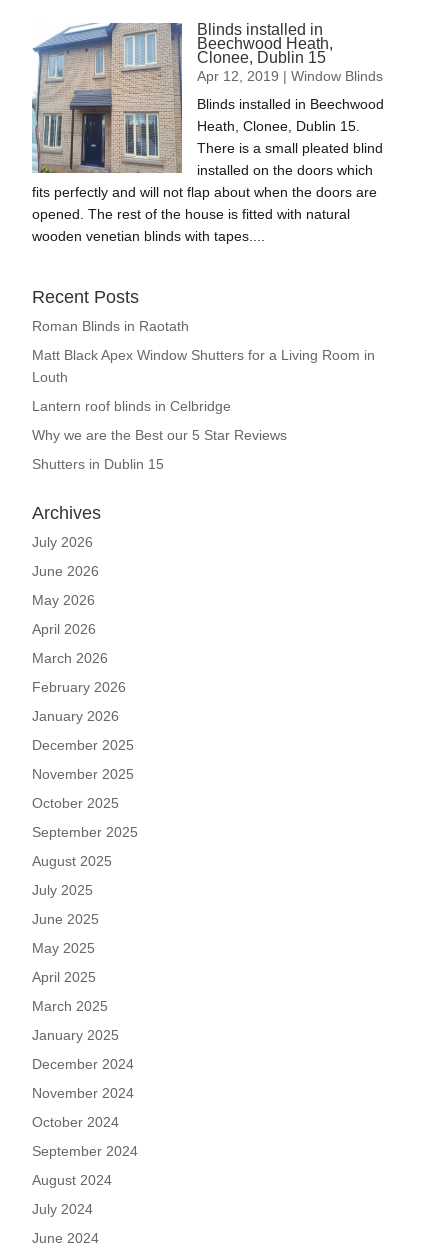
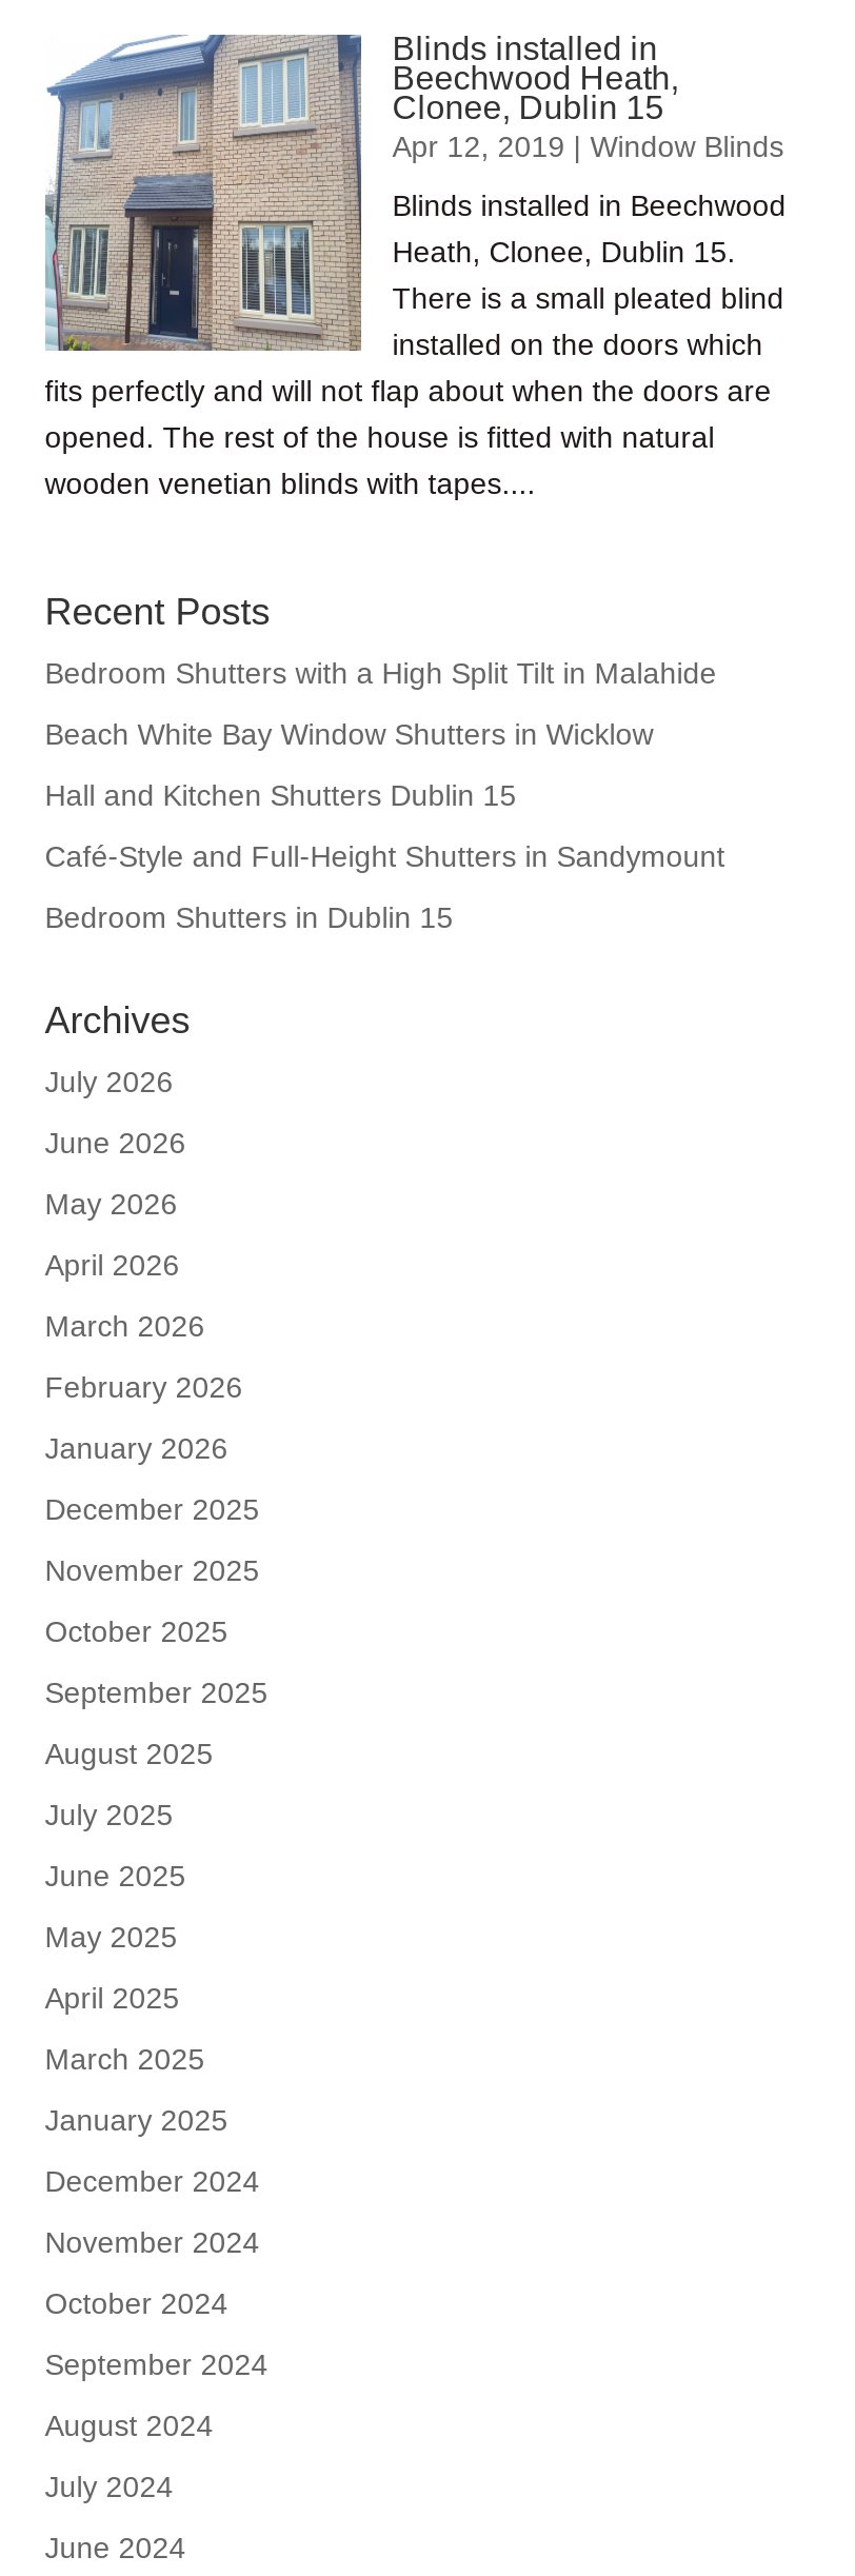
- Roman Blinds in Raotath
+ Bedroom Shutters with a High Split Tilt in Malahide

- Matt Black Apex Window Shutters for a Living Room in
- Louth
+ Beach White Bay Window Shutters in Wicklow

- Lantern roof blinds in Celbridge
+ Hall and Kitchen Shutters Dublin 15

- Why we are the Best our 5 Star Reviews
+ Café-Style and Full-Height Shutters in Sandymount

- Shutters in Dublin 15
+ Bedroom Shutters in Dublin 15
